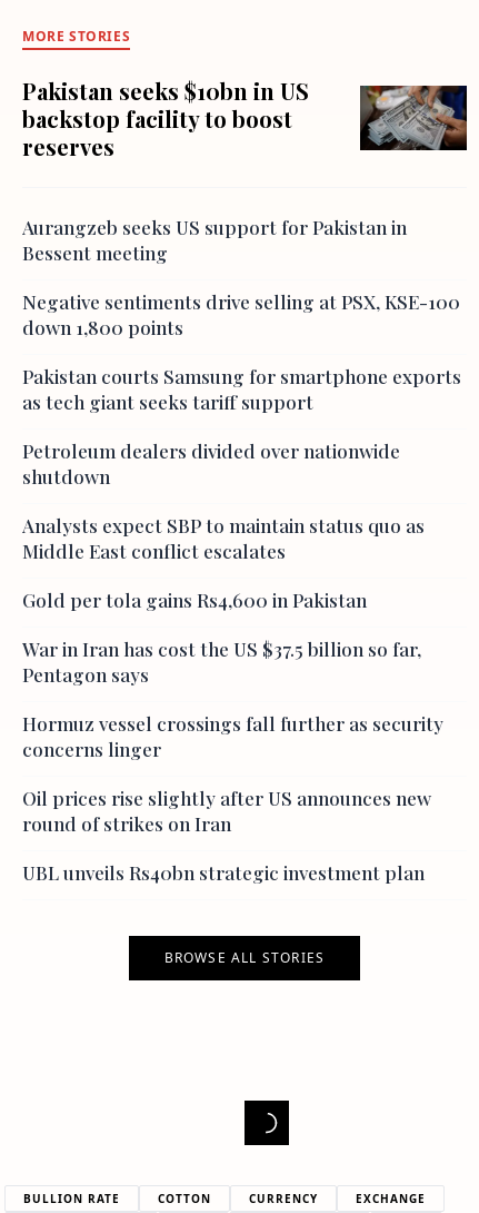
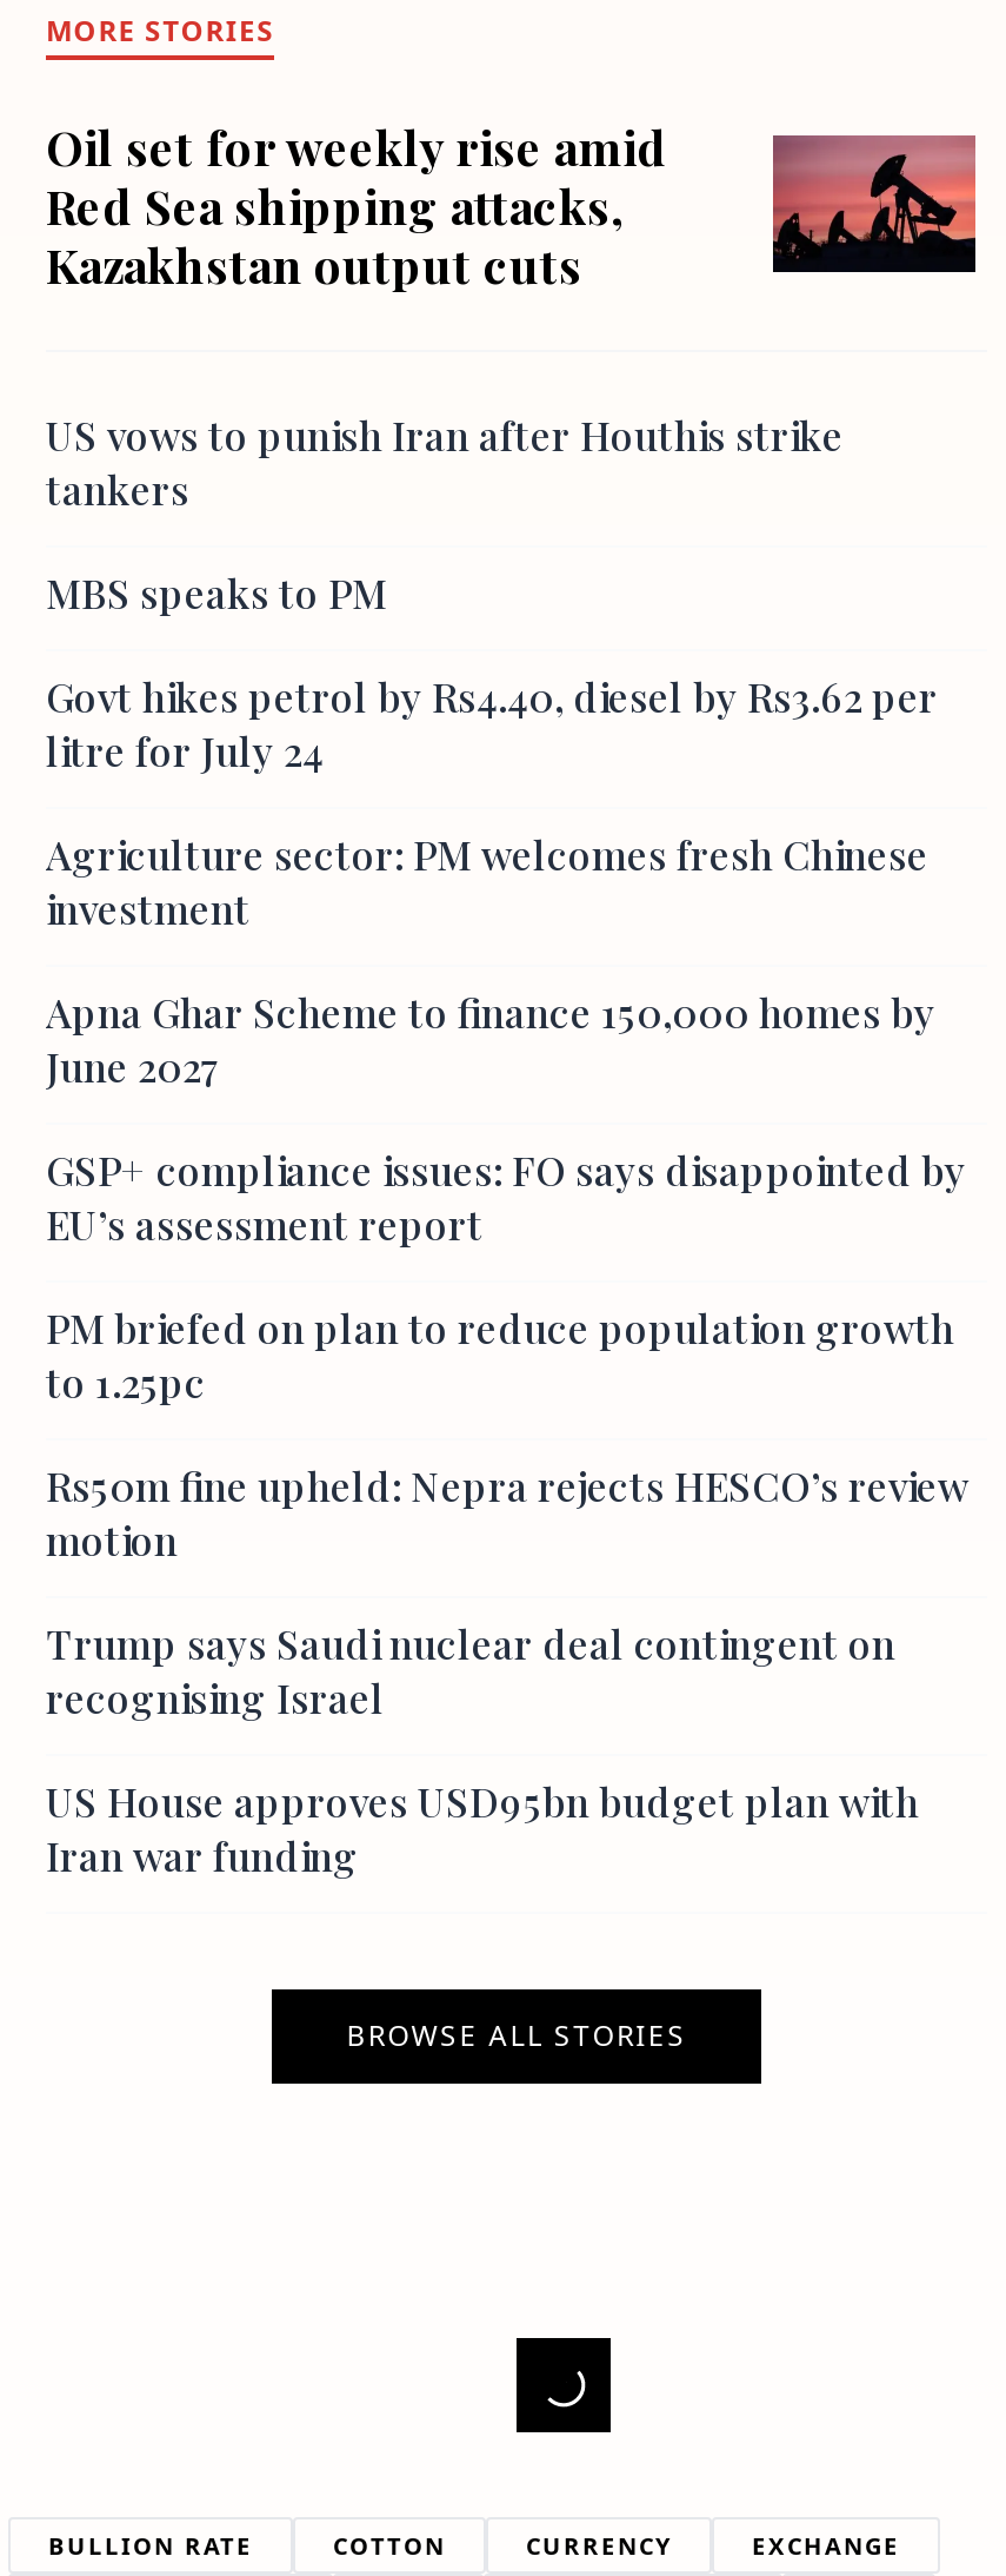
- Pakistan seeks $10bn in US
- backstop facility to boost
- reserves
+ Oil set for weekly rise amid
+ Red Sea shipping attacks,
+ Kazakhstan output cuts

- [image]
+ [image]

- Aurangzeb seeks US support for Pakistan in
- Bessent meeting
+ US vows to punish Iran after Houthis strike
+ tankers

- Negative sentiments drive selling at PSX, KSE-100
- down 1,800 points
+ MBS speaks to PM

- Pakistan courts Samsung for smartphone exports
- as tech giant seeks tariff support
+ Govt hikes petrol by Rs4.40, diesel by Rs3.62 per
+ litre for July 24

- Petroleum dealers divided over nationwide
- shutdown
+ Agriculture sector: PM welcomes fresh Chinese
+ investment

- Analysts expect SBP to maintain status quo as
- Middle East conflict escalates
+ Apna Ghar Scheme to finance 150,000 homes by
+ June 2027

- Gold per tola gains Rs4,600 in Pakistan
+ GSP+ compliance issues: FO says disappointed by
+ EU’s assessment report

- War in Iran has cost the US $37.5 billion so far,
- Pentagon says
+ PM briefed on plan to reduce population growth
+ to 1.25pc

- Hormuz vessel crossings fall further as security
- concerns linger
+ Rs50m fine upheld: Nepra rejects HESCO’s review
+ motion

- Oil prices rise slightly after US announces new
- round of strikes on Iran
+ Trump says Saudi nuclear deal contingent on
+ recognising Israel

- UBL unveils Rs40bn strategic investment plan
+ US House approves USD95bn budget plan with
+ Iran war funding
